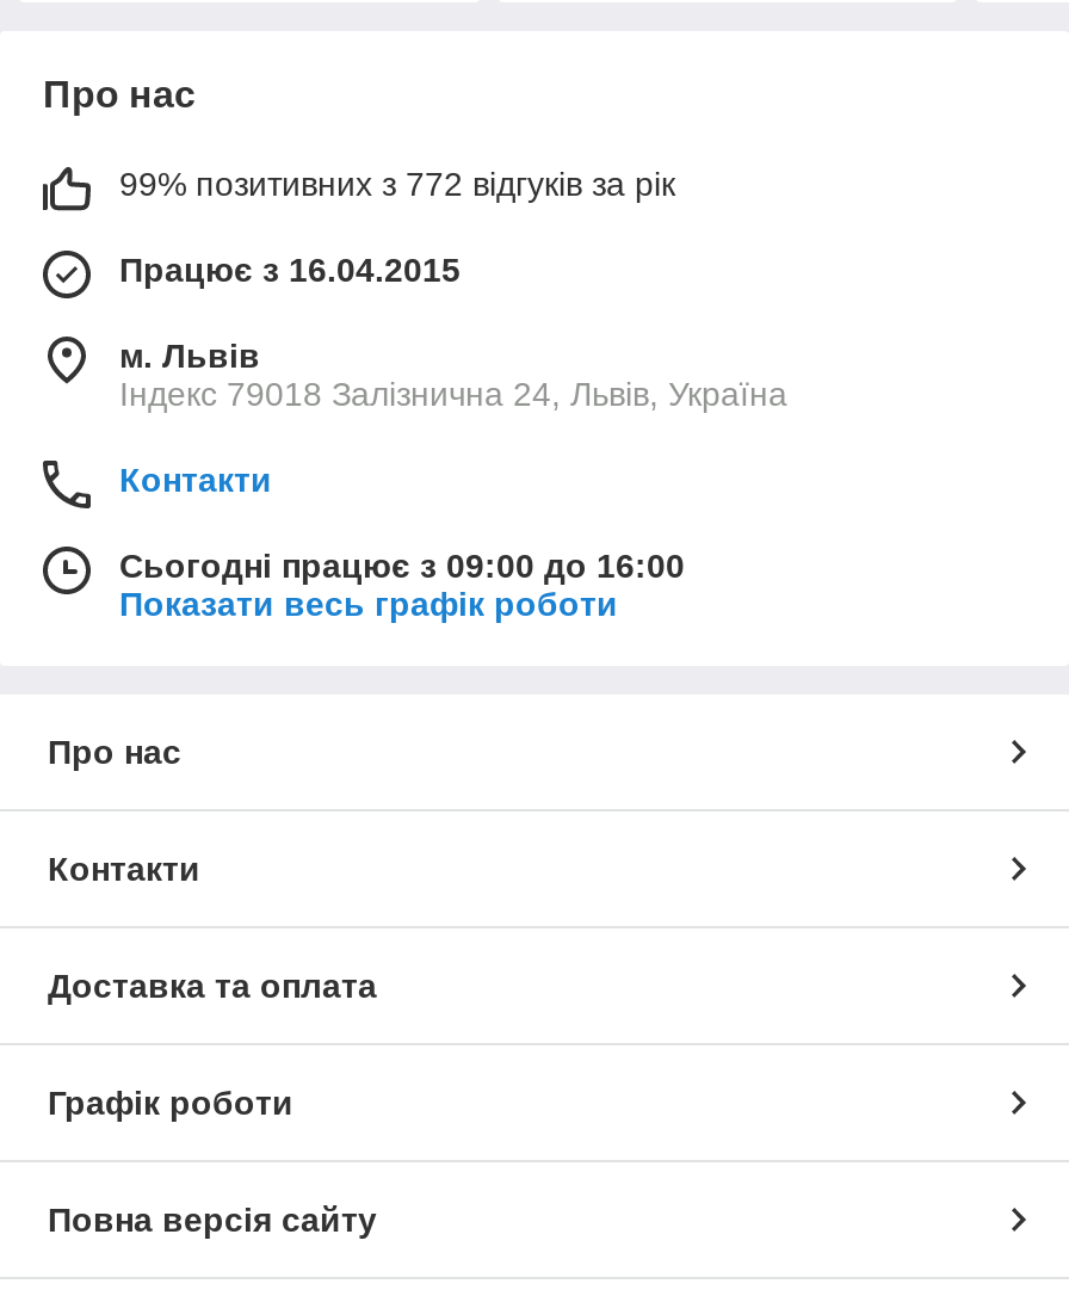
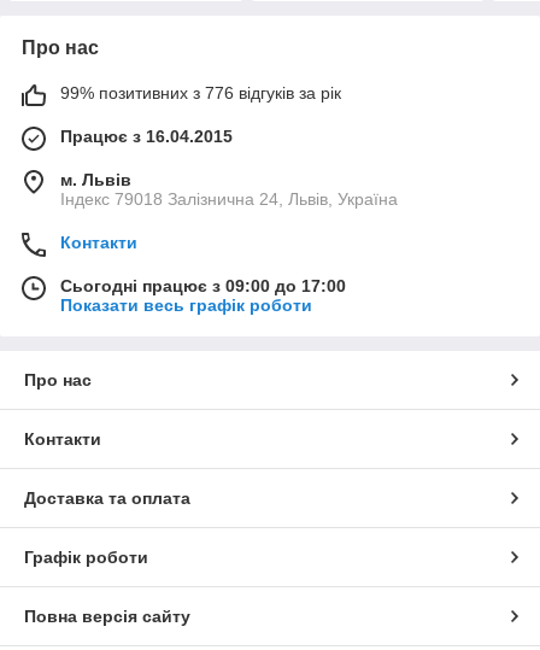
- 99% позитивних з 772 відгуків за рік
+ 99% позитивних з 776 відгуків за рік

- Сьогодні працює з 09:00 до 16:00
+ Сьогодні працює з 09:00 до 17:00
